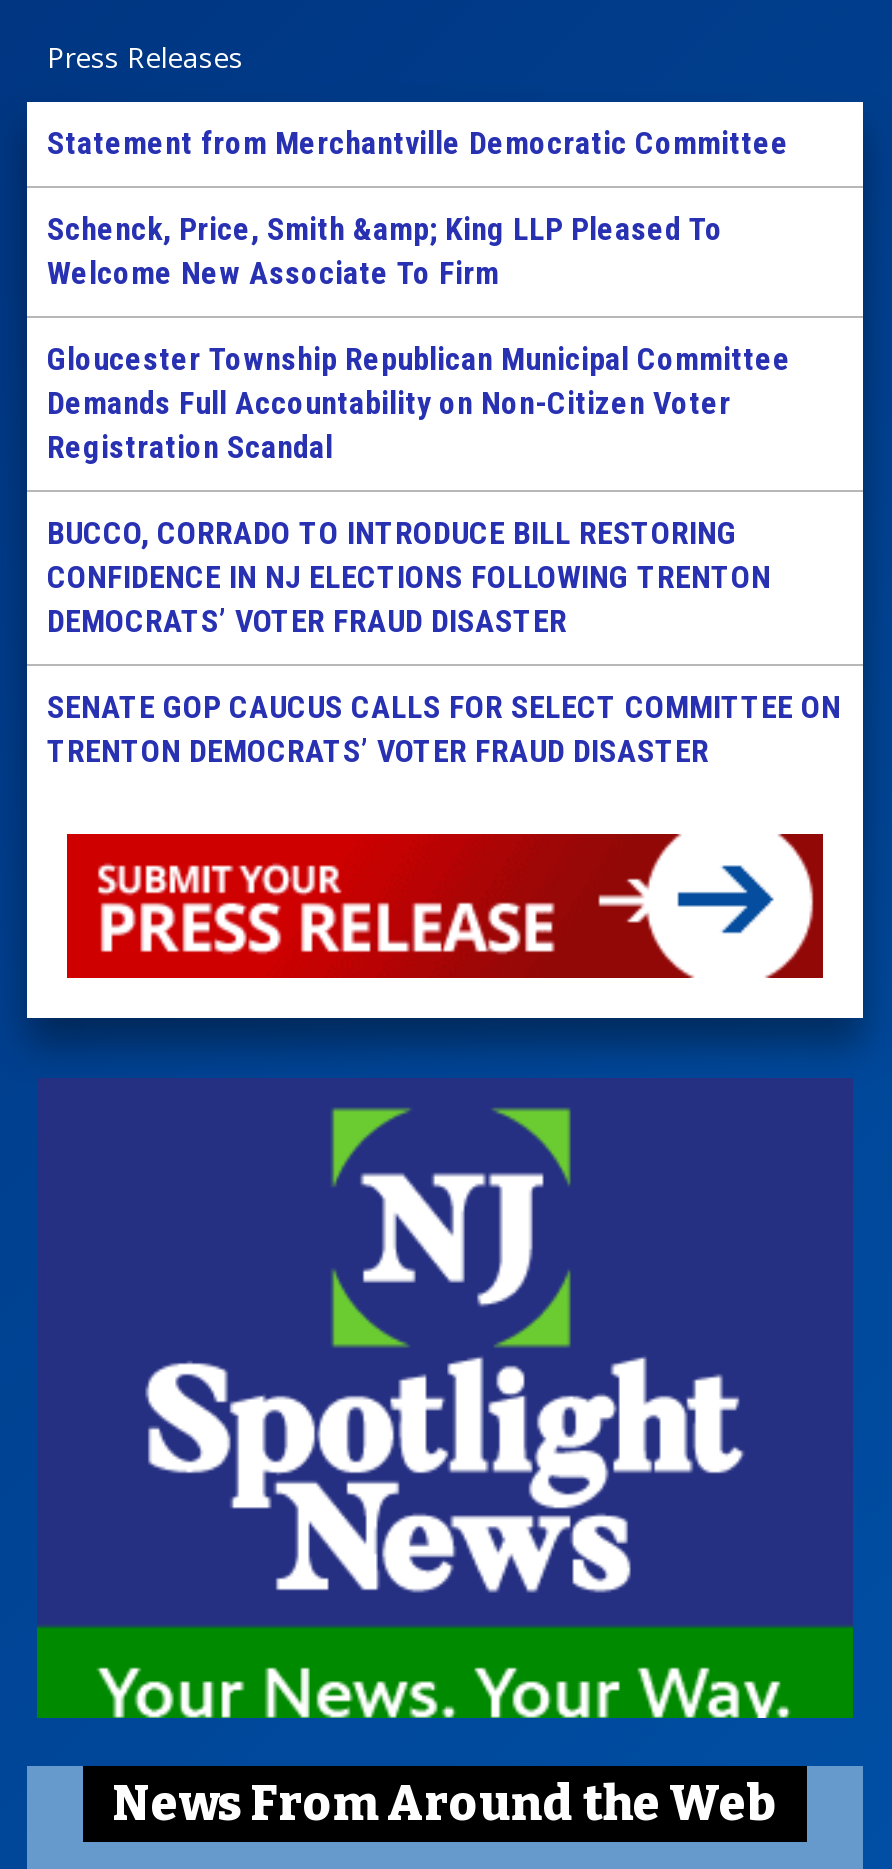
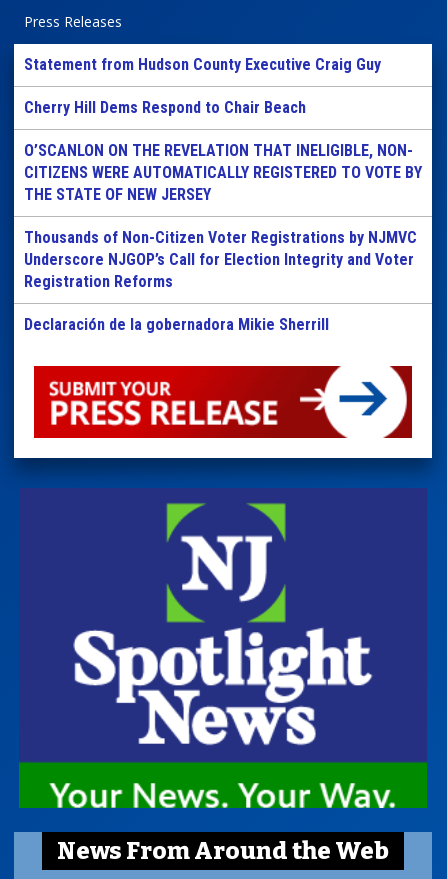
- Statement from Merchantville Democratic Committee
+ Statement from Hudson County Executive Craig Guy

- Schenck, Price, Smith &amp; King LLP Pleased To
- Welcome New Associate To Firm
+ Cherry Hill Dems Respond to Chair Beach

- Gloucester Township Republican Municipal Committee
- Demands Full Accountability on Non-Citizen Voter
- Registration Scandal
+ O’SCANLON ON THE REVELATION THAT INELIGIBLE, NON-
+ CITIZENS WERE AUTOMATICALLY REGISTERED TO VOTE BY
+ THE STATE OF NEW JERSEY

- BUCCO, CORRADO TO INTRODUCE BILL RESTORING
- CONFIDENCE IN NJ ELECTIONS FOLLOWING TRENTON
- DEMOCRATS’ VOTER FRAUD DISASTER
+ Thousands of Non-Citizen Voter Registrations by NJMVC
+ Underscore NJGOP’s Call for Election Integrity and Voter
+ Registration Reforms

- SENATE GOP CAUCUS CALLS FOR SELECT COMMITTEE ON
- TRENTON DEMOCRATS’ VOTER FRAUD DISASTER
+ Declaración de la gobernadora Mikie Sherrill
